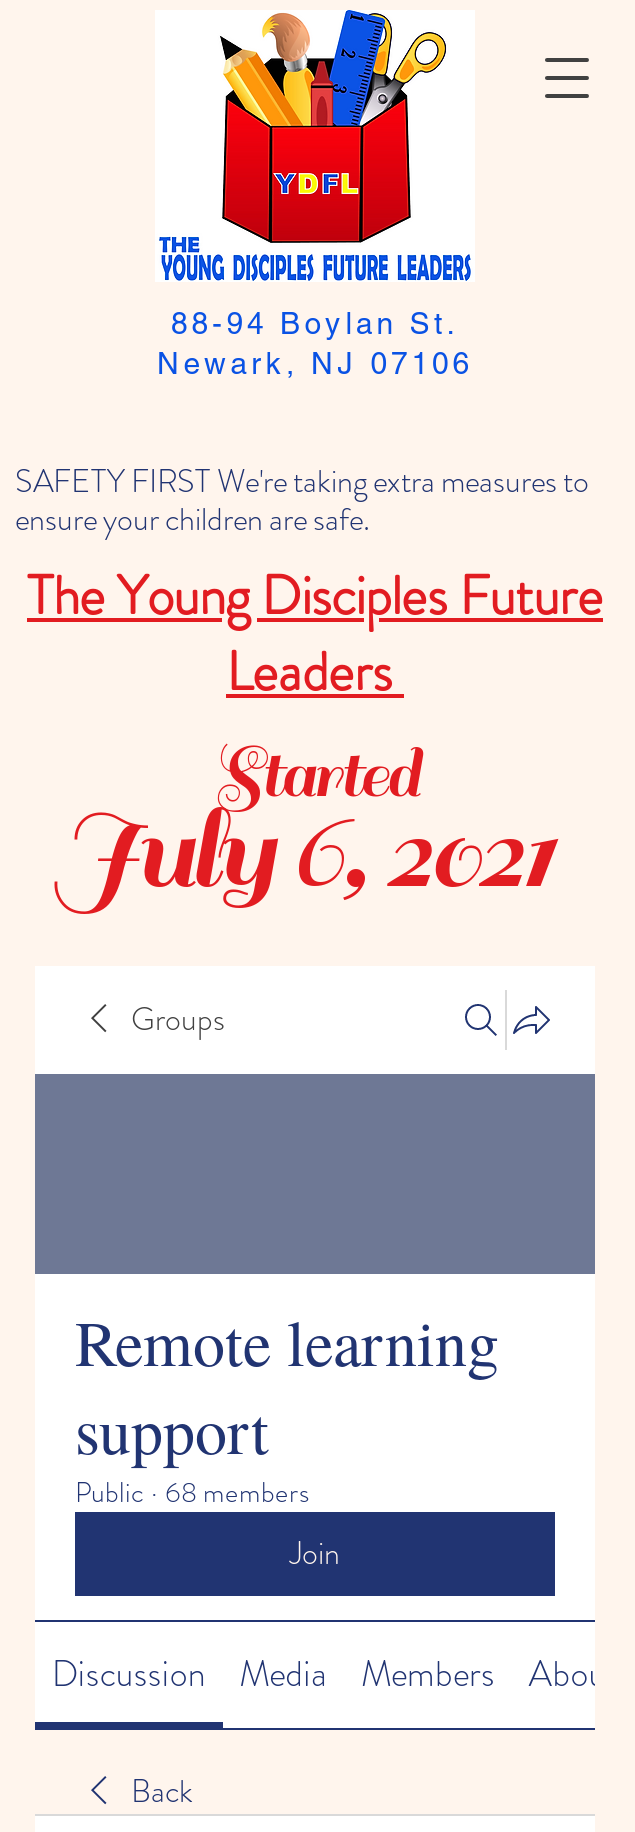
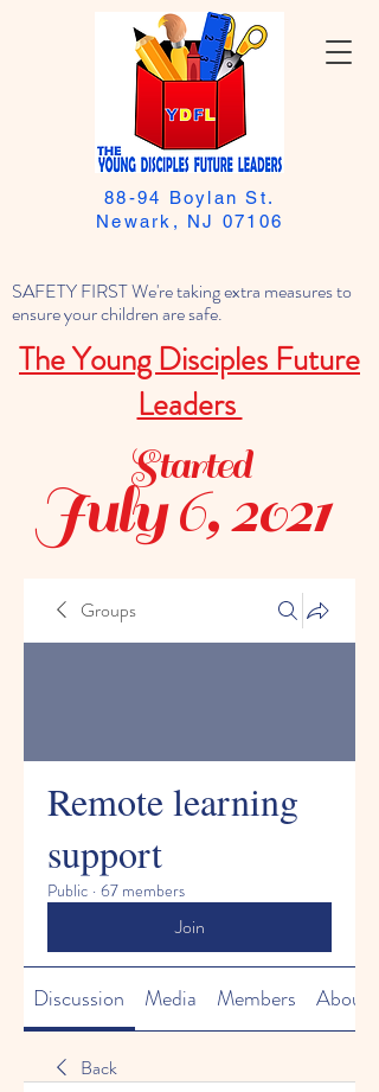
- Public · 68 members
+ Public · 67 members
